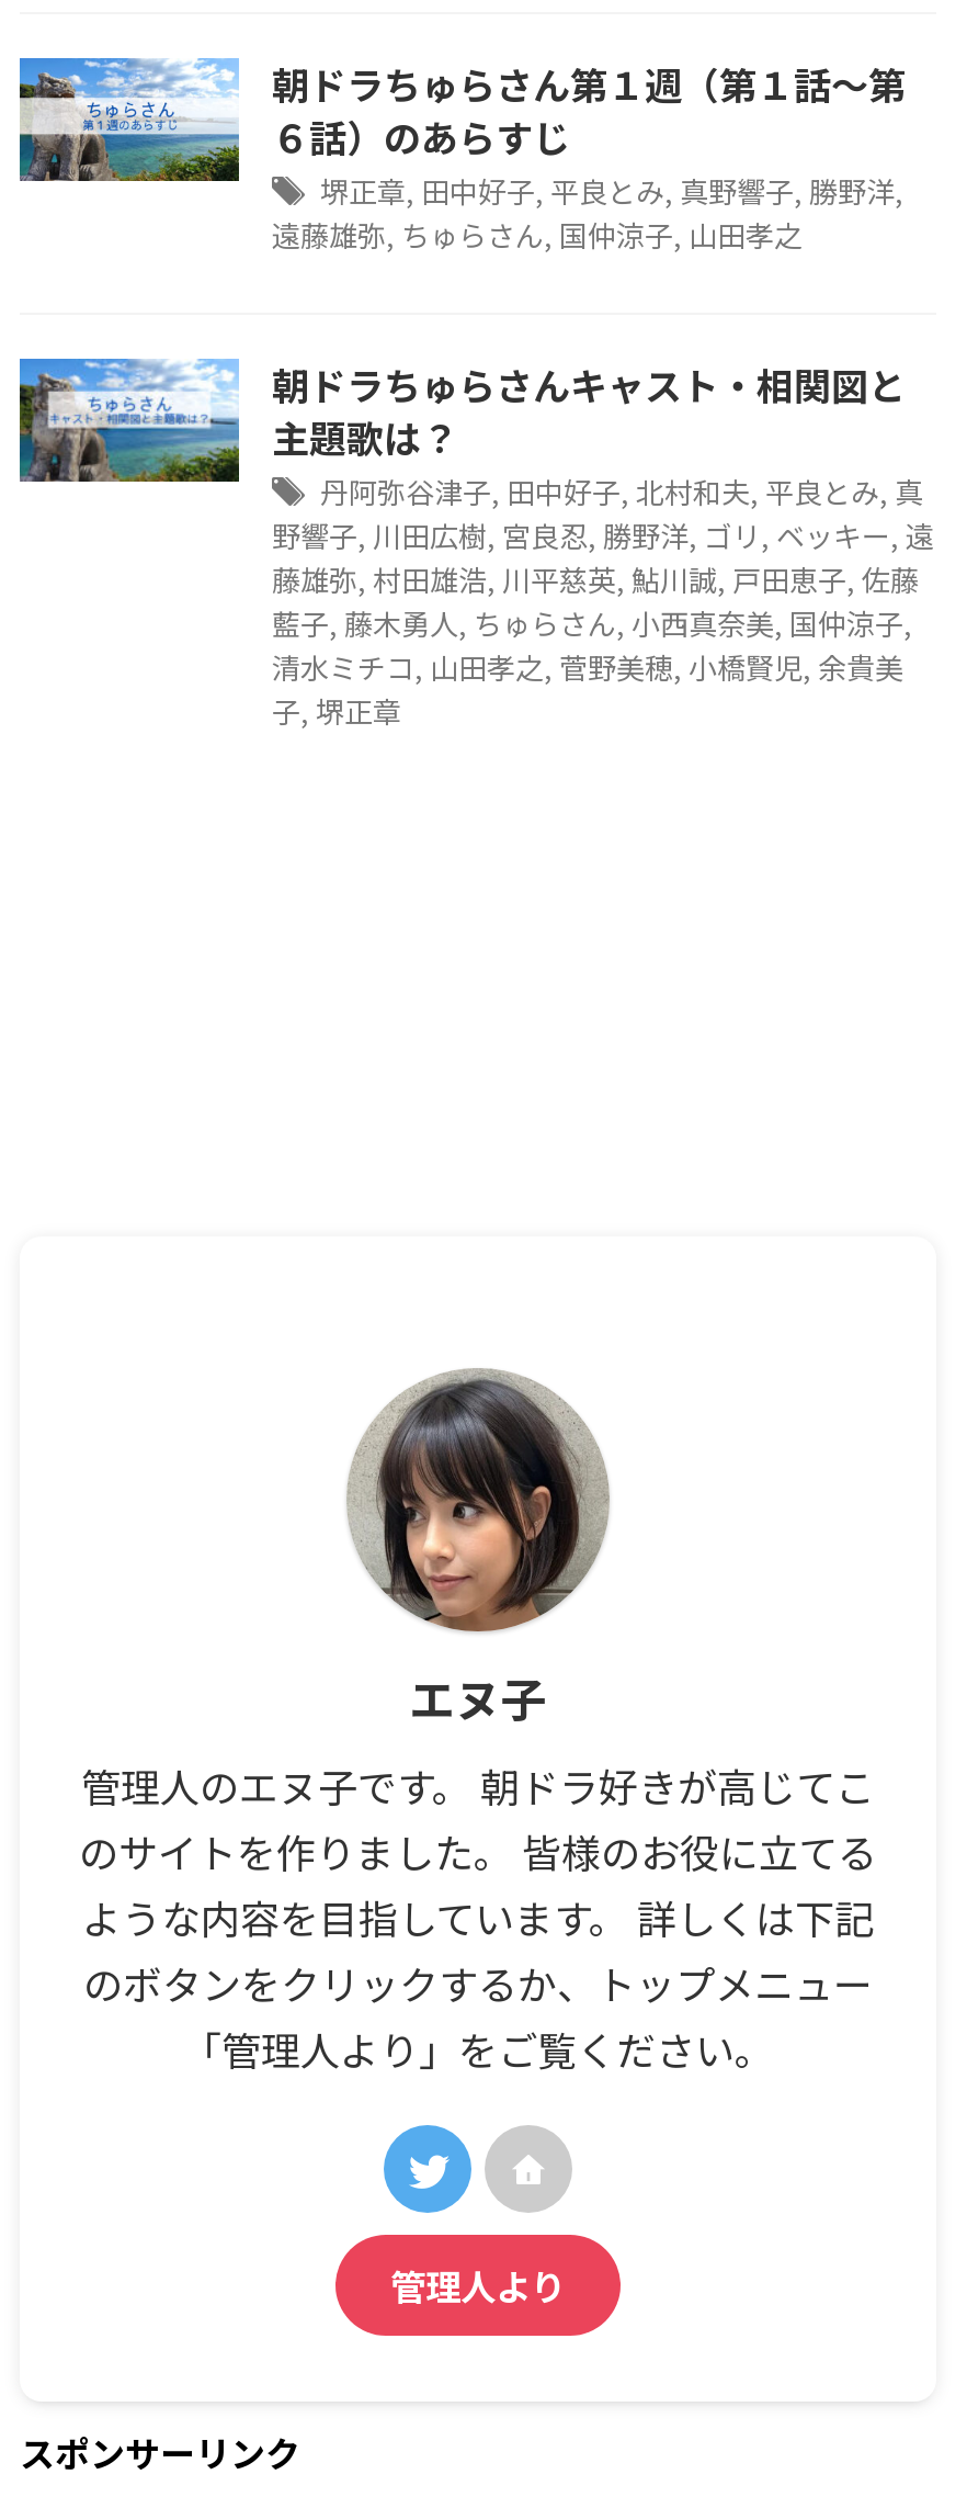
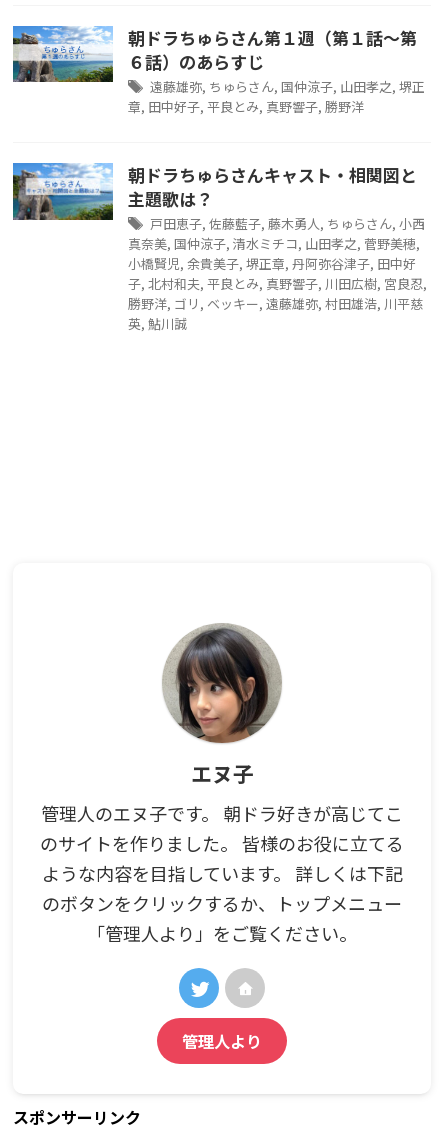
- 堺正章,田中好子,平良とみ,真野響子,勝野洋,
- 遠藤雄弥,ちゅらさん,国仲涼子,山田孝之
+ 遠藤雄弥,ちゅらさん,国仲涼子,山田孝之,堺正
+ 章,田中好子,平良とみ,真野響子,勝野洋

- 丹阿弥谷津子,田中好子,北村和夫,平良とみ,真
- 野響子,川田広樹,宮良忍,勝野洋,ゴリ,ベッキー,遠
- 藤雄弥,村田雄浩,川平慈英,鮎川誠,戸田恵子,佐藤
- 藍子,藤木勇人,ちゅらさん,小西真奈美,国仲涼子,
- 清水ミチコ,山田孝之,菅野美穂,小橋賢児,余貴美
- 子,堺正章
+ 戸田恵子,佐藤藍子,藤木勇人,ちゅらさん,小西
+ 真奈美,国仲涼子,清水ミチコ,山田孝之,菅野美穂,
+ 小橋賢児,余貴美子,堺正章,丹阿弥谷津子,田中好
+ 子,北村和夫,平良とみ,真野響子,川田広樹,宮良忍,
+ 勝野洋,ゴリ,ベッキー,遠藤雄弥,村田雄浩,川平慈
+ 英,鮎川誠
